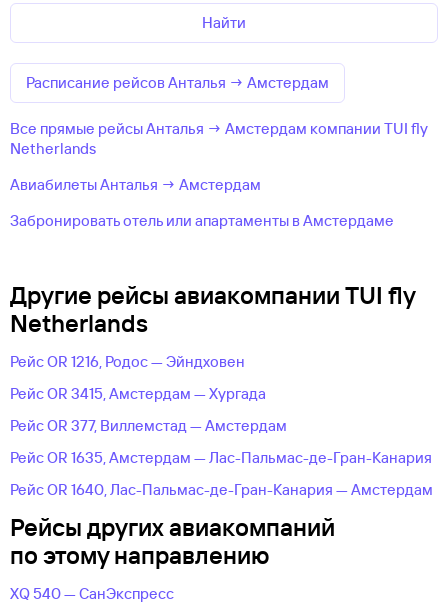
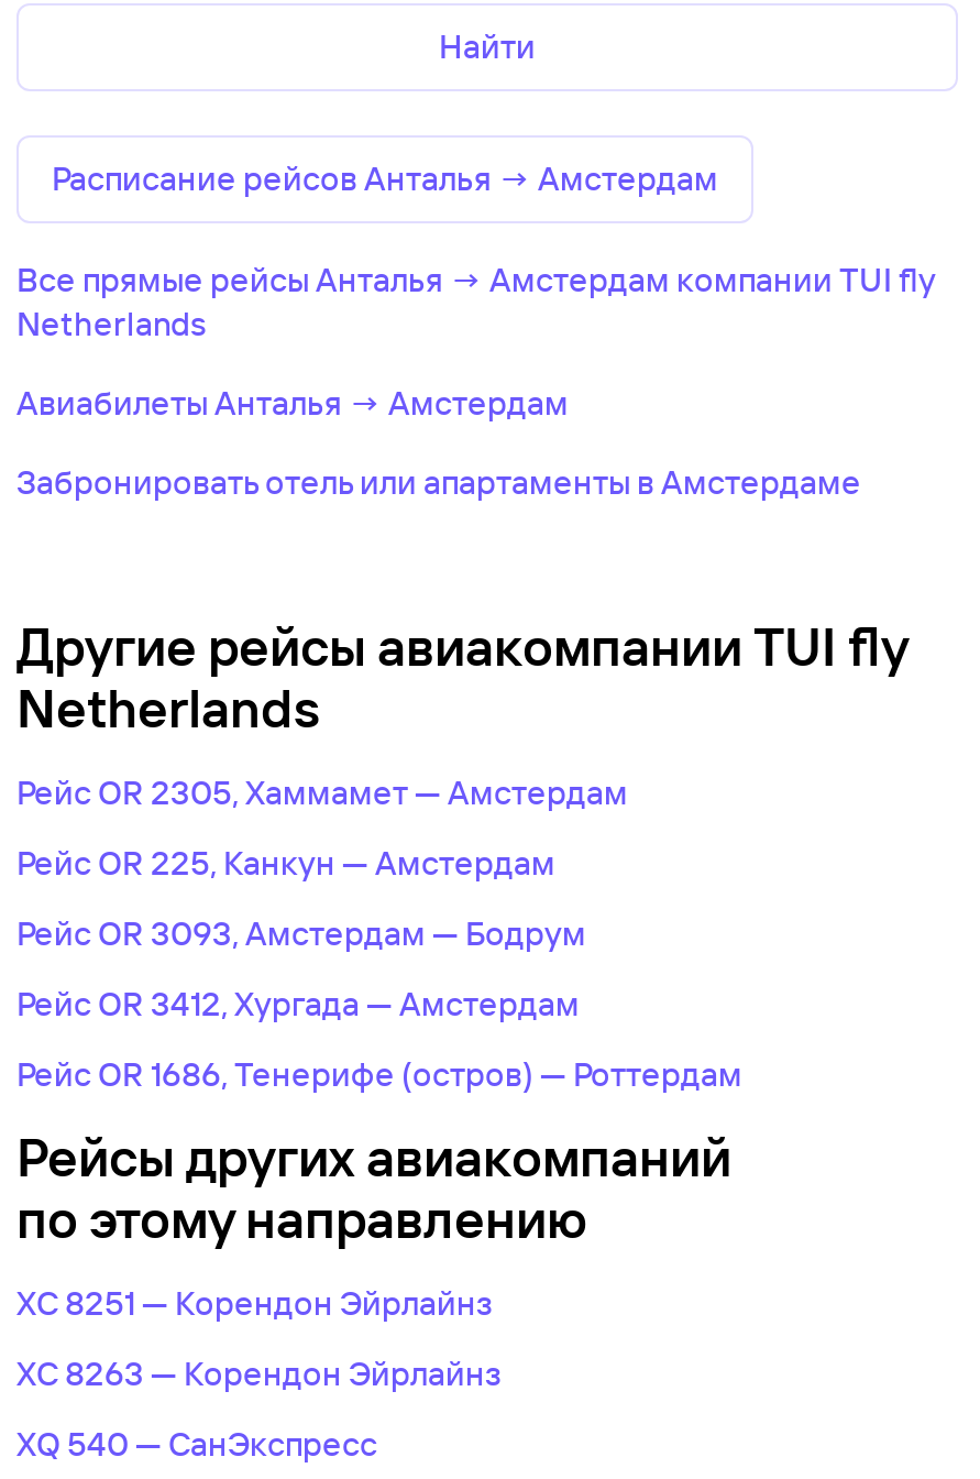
- Рейс OR 1216, Родос — Эйндховен
+ Рейс OR 2305, Хаммамет — Амстердам

- Рейс OR 3415, Амстердам — Хургада
+ Рейс OR 225, Канкун — Амстердам

- Рейс OR 377, Виллемстад — Амстердам
+ Рейс OR 3093, Амстердам — Бодрум

- Рейс OR 1635, Амстердам — Лас-Пальмас-де-Гран-Канария
+ Рейс OR 3412, Хургада — Амстердам

- Рейс OR 1640, Лас-Пальмас-де-Гран-Канария — Амстердам
+ Рейс OR 1686, Тенерифе (остров) — Роттердам

+ XC 8251 — Корендон Эйрлайнз
+ XC 8263 — Корендон Эйрлайнз
